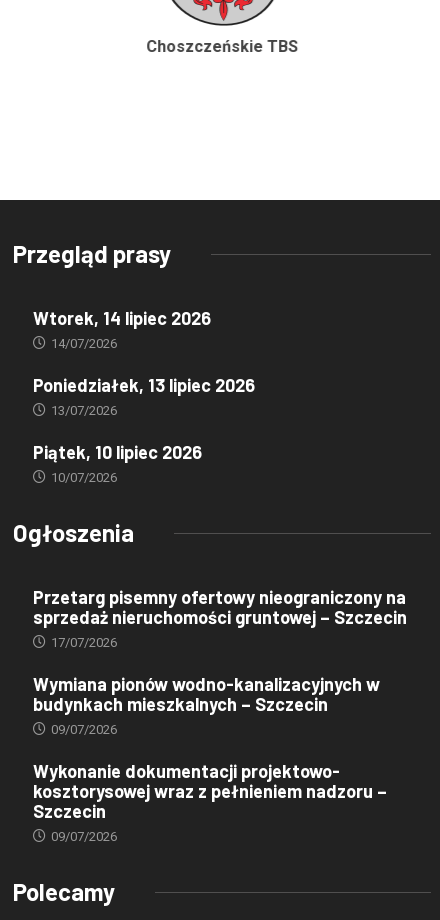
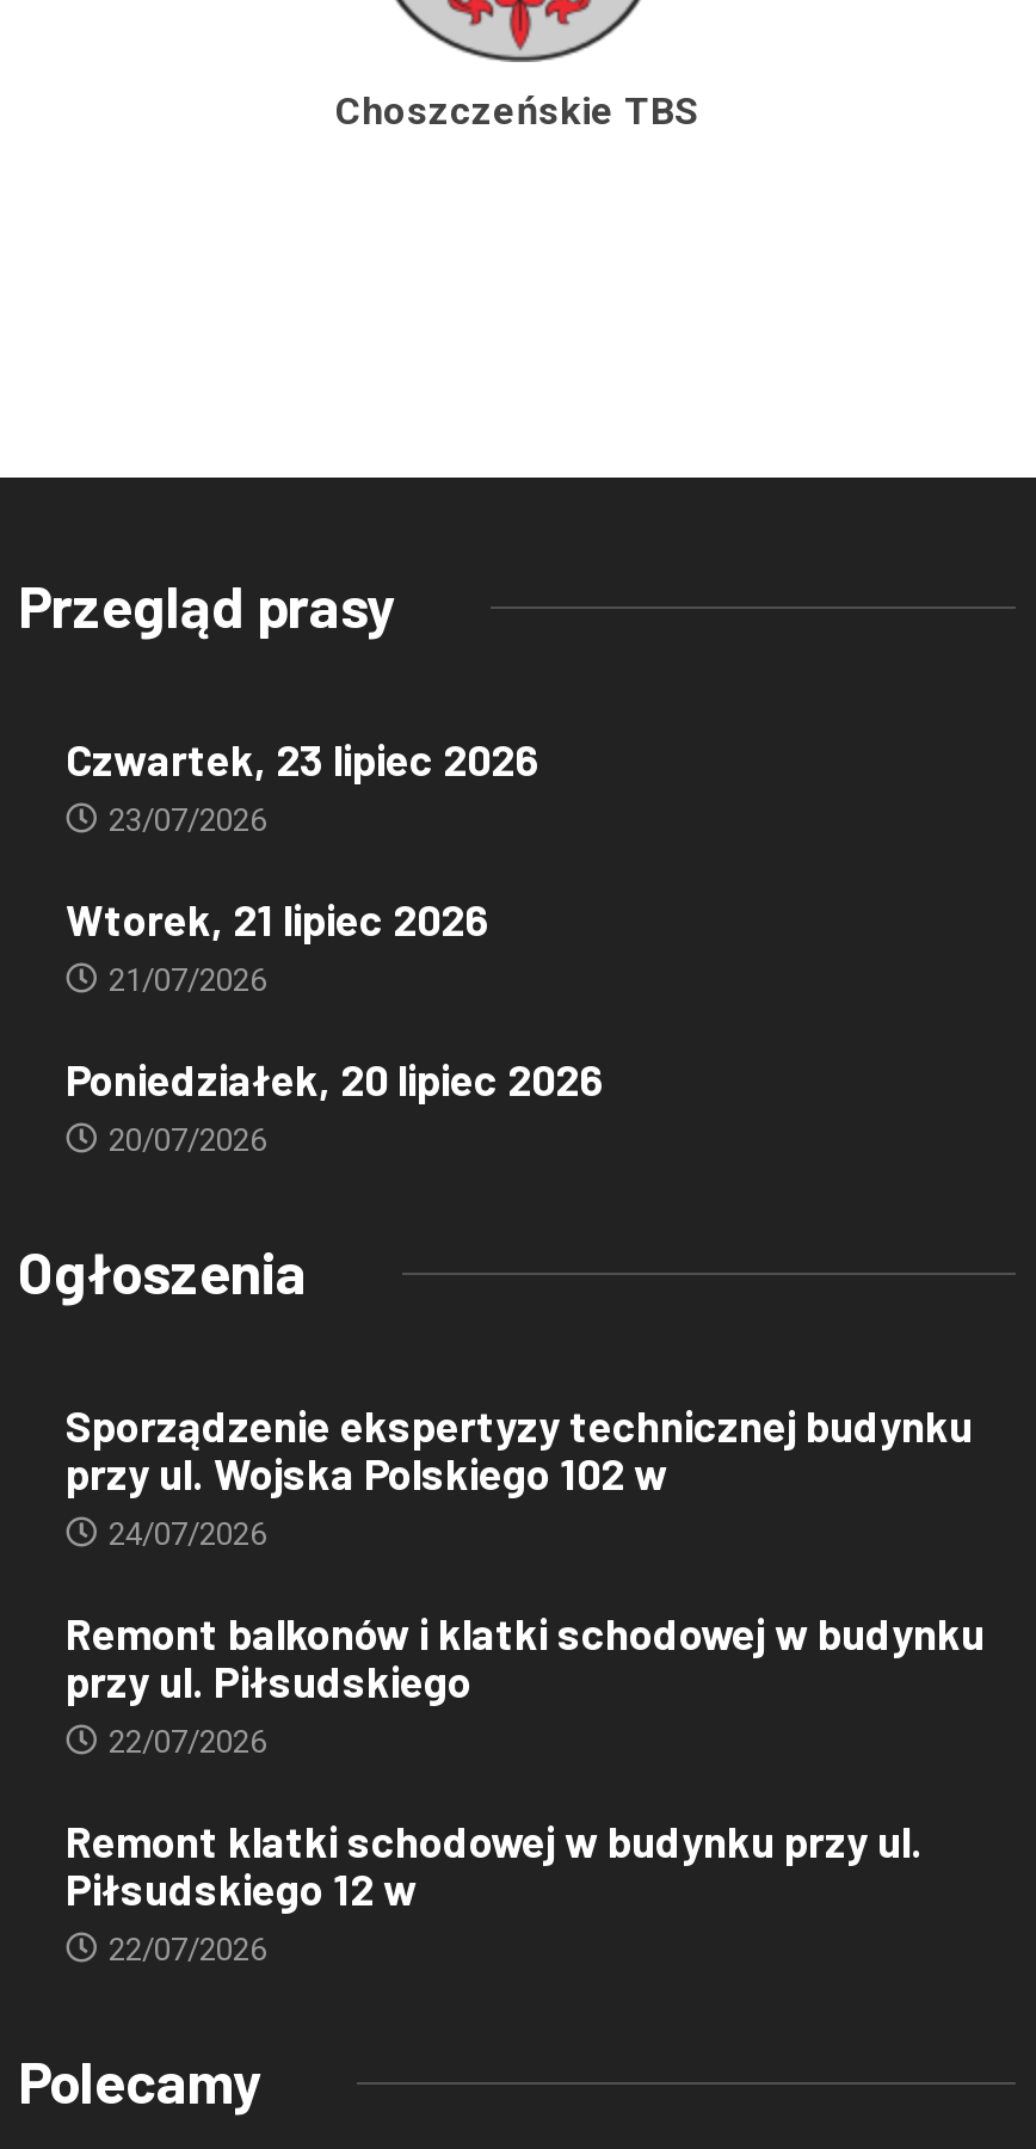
- Wtorek, 14 lipiec 2026
+ Czwartek, 23 lipiec 2026

- 14/07/2026
+ 23/07/2026

- Poniedziałek, 13 lipiec 2026
+ Wtorek, 21 lipiec 2026

- 13/07/2026
+ 21/07/2026

- Piątek, 10 lipiec 2026
+ Poniedziałek, 20 lipiec 2026

- 10/07/2026
+ 20/07/2026

- Przetarg pisemny ofertowy nieograniczony na
- sprzedaż nieruchomości gruntowej – Szczecin
- 17/07/2026
+ Sporządzenie ekspertyzy technicznej budynku
+ przy ul. Wojska Polskiego 102 w
+ 24/07/2026

- Wymiana pionów wodno-kanalizacyjnych w
- budynkach mieszkalnych – Szczecin
- 09/07/2026
+ Remont balkonów i klatki schodowej w budynku
+ przy ul. Piłsudskiego
+ 22/07/2026

- Wykonanie dokumentacji projektowo-
- kosztorysowej wraz z pełnieniem nadzoru –
- Szczecin
- 09/07/2026
+ Remont klatki schodowej w budynku przy ul.
+ Piłsudskiego 12 w
+ 22/07/2026
